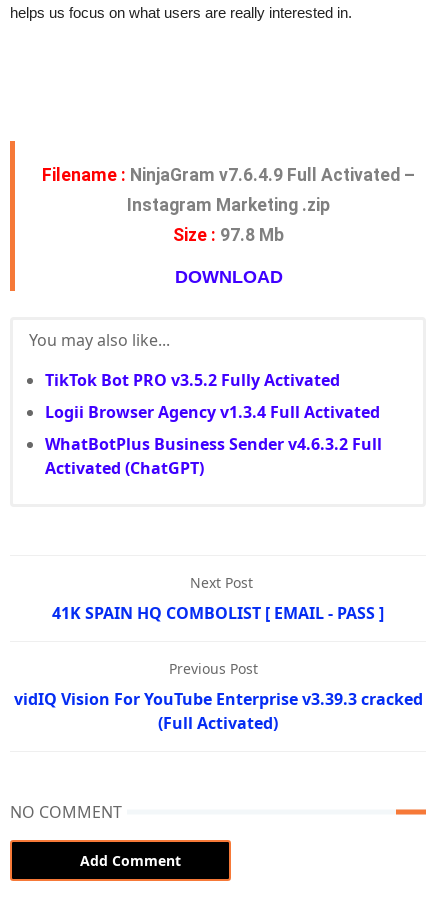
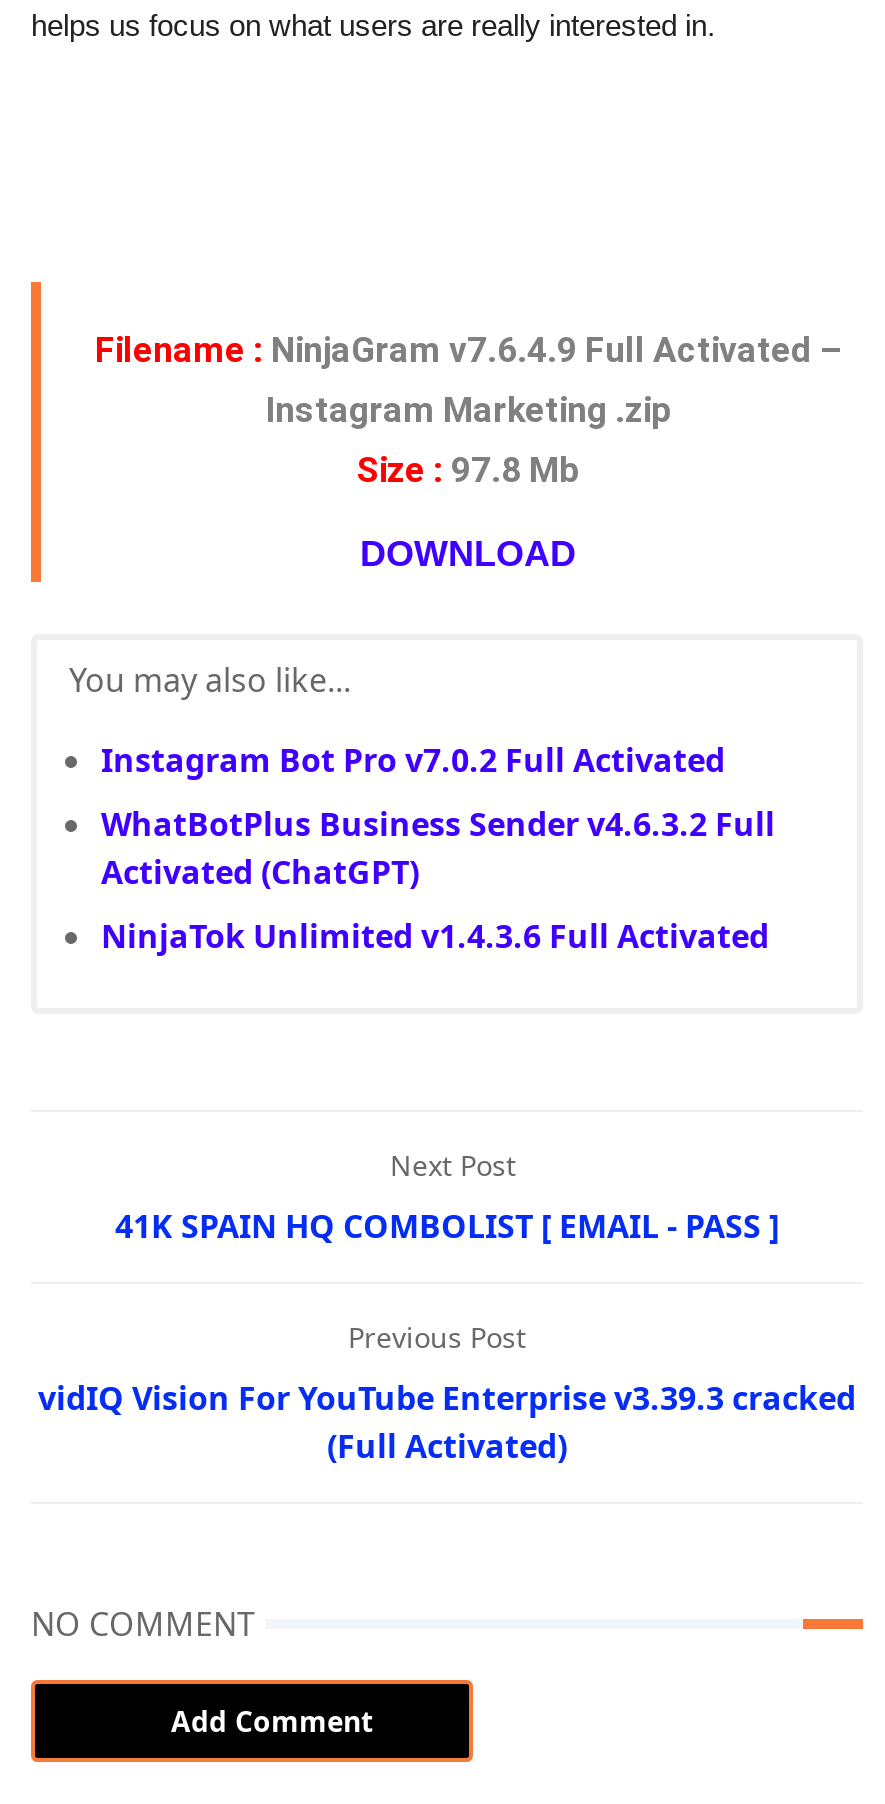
- TikTok Bot PRO v3.5.2 Fully Activated
- Logii Browser Agency v1.3.4 Full Activated
+ Instagram Bot Pro v7.0.2 Full Activated

moved up: WhatBotPlus Business Sender v4.6.3.2 Full | Activated (ChatGPT)

+ NinjaTok Unlimited v1.4.3.6 Full Activated
